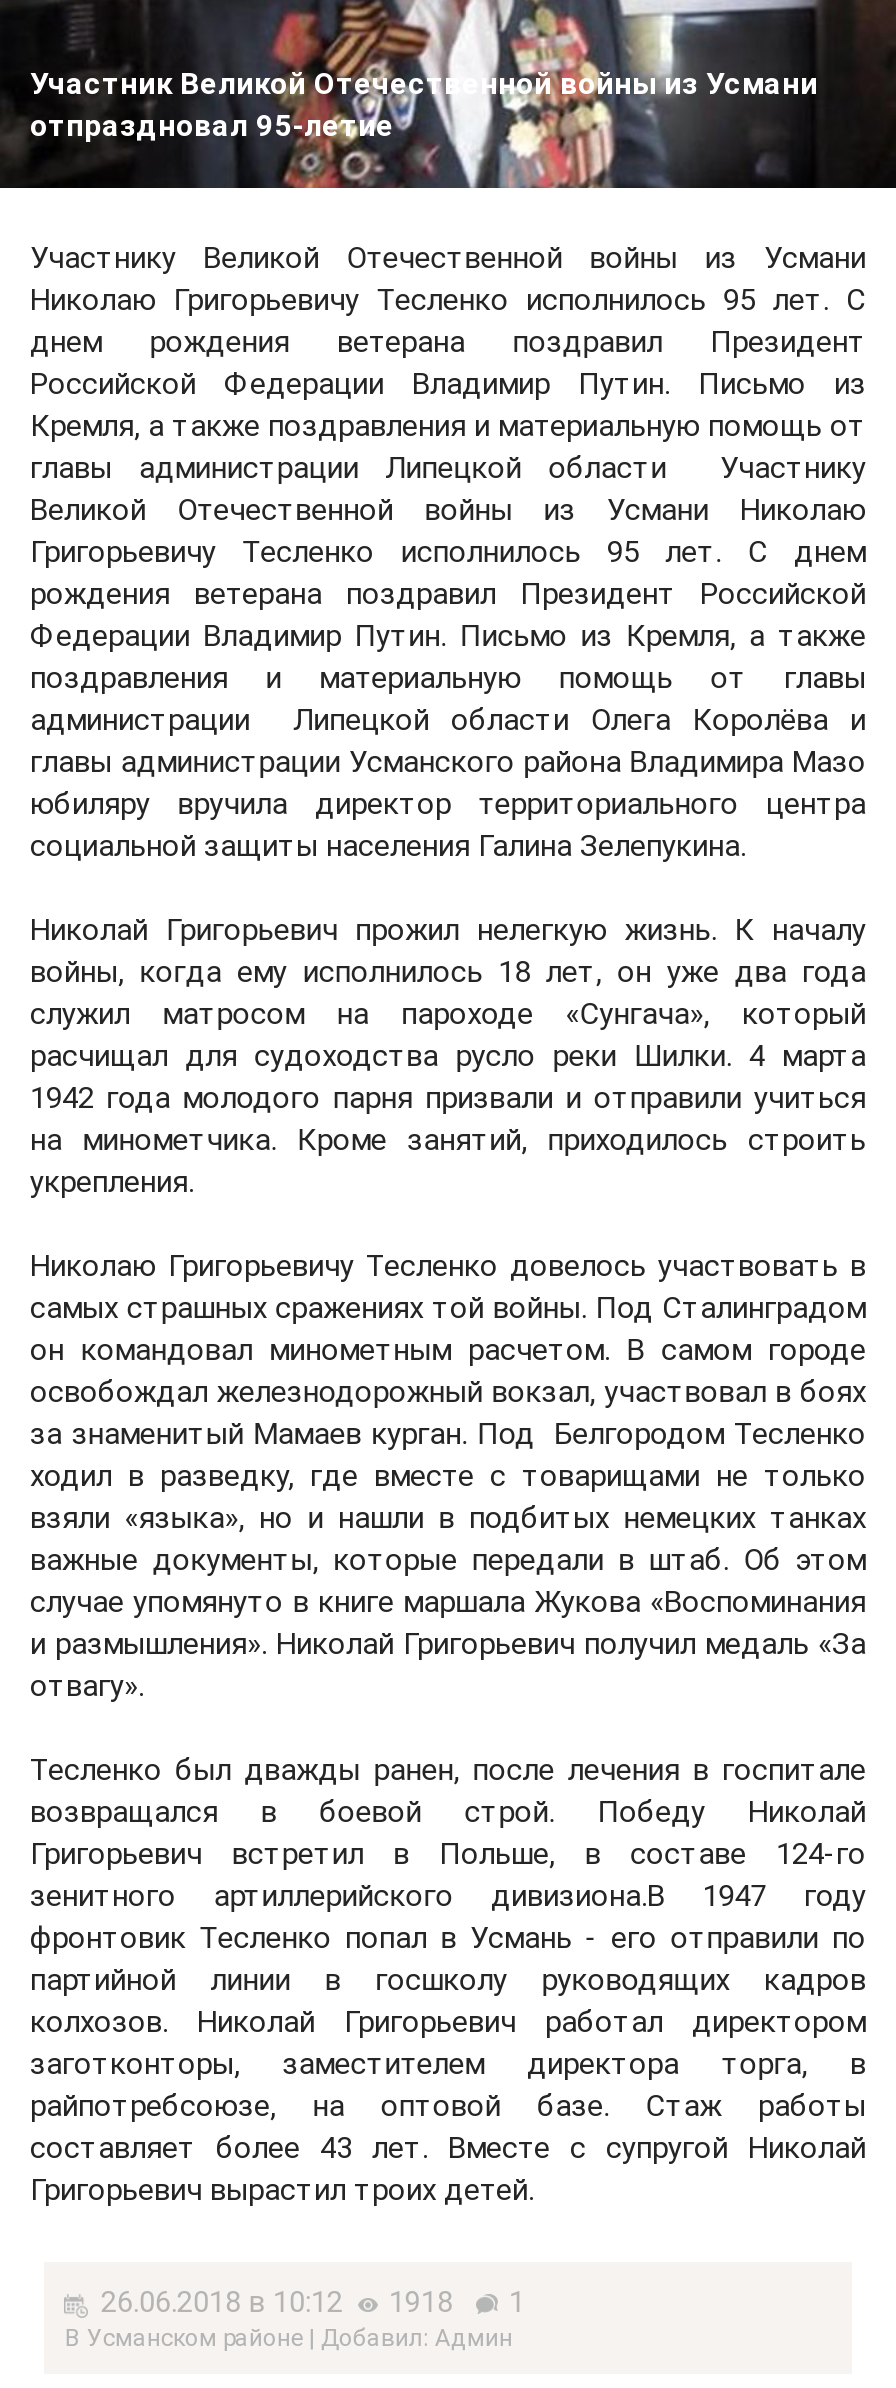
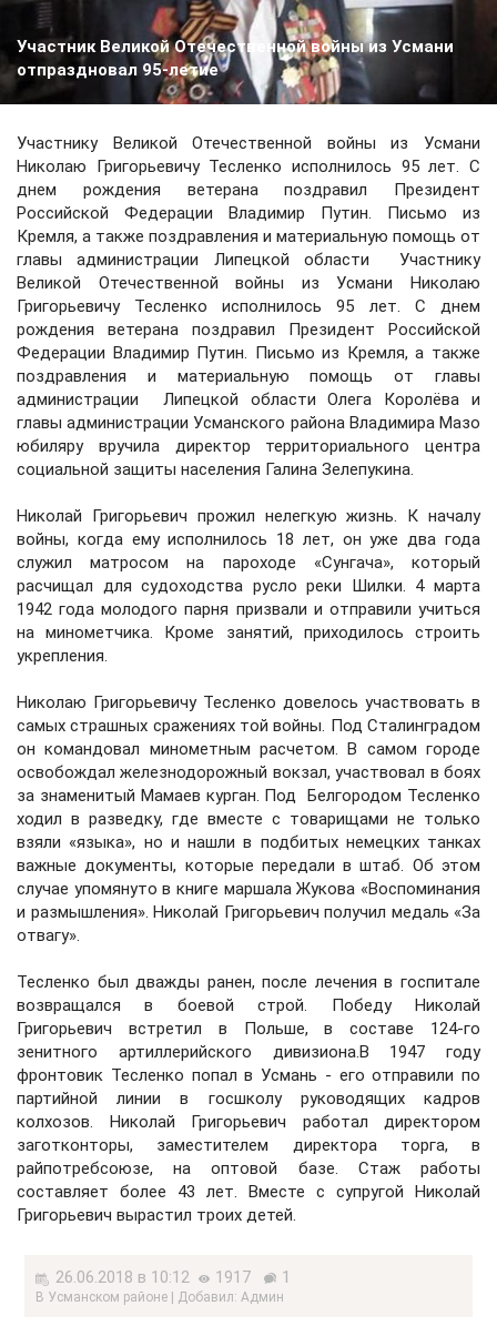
- 26.06.2018 в 10:12 1918 1
+ 26.06.2018 в 10:12 1917 1
